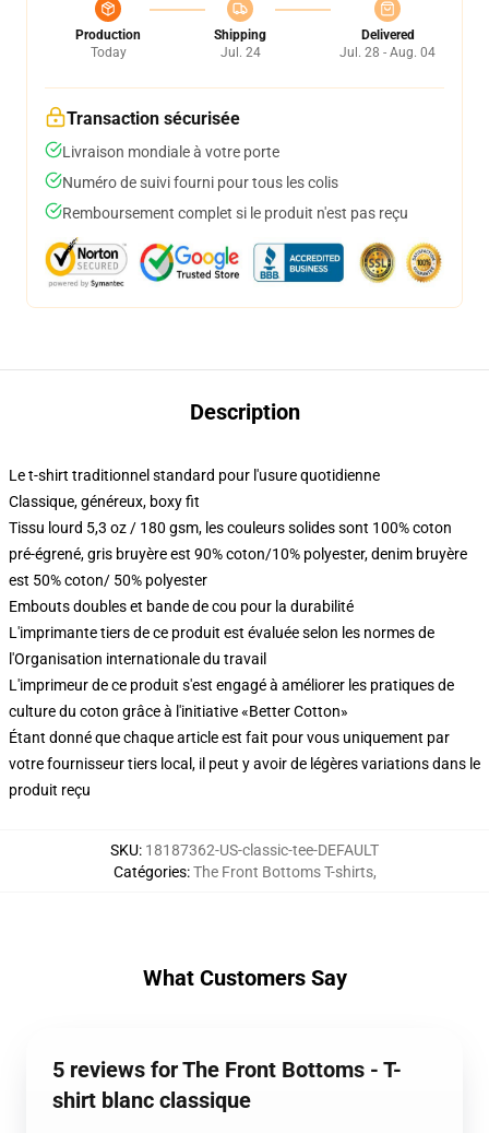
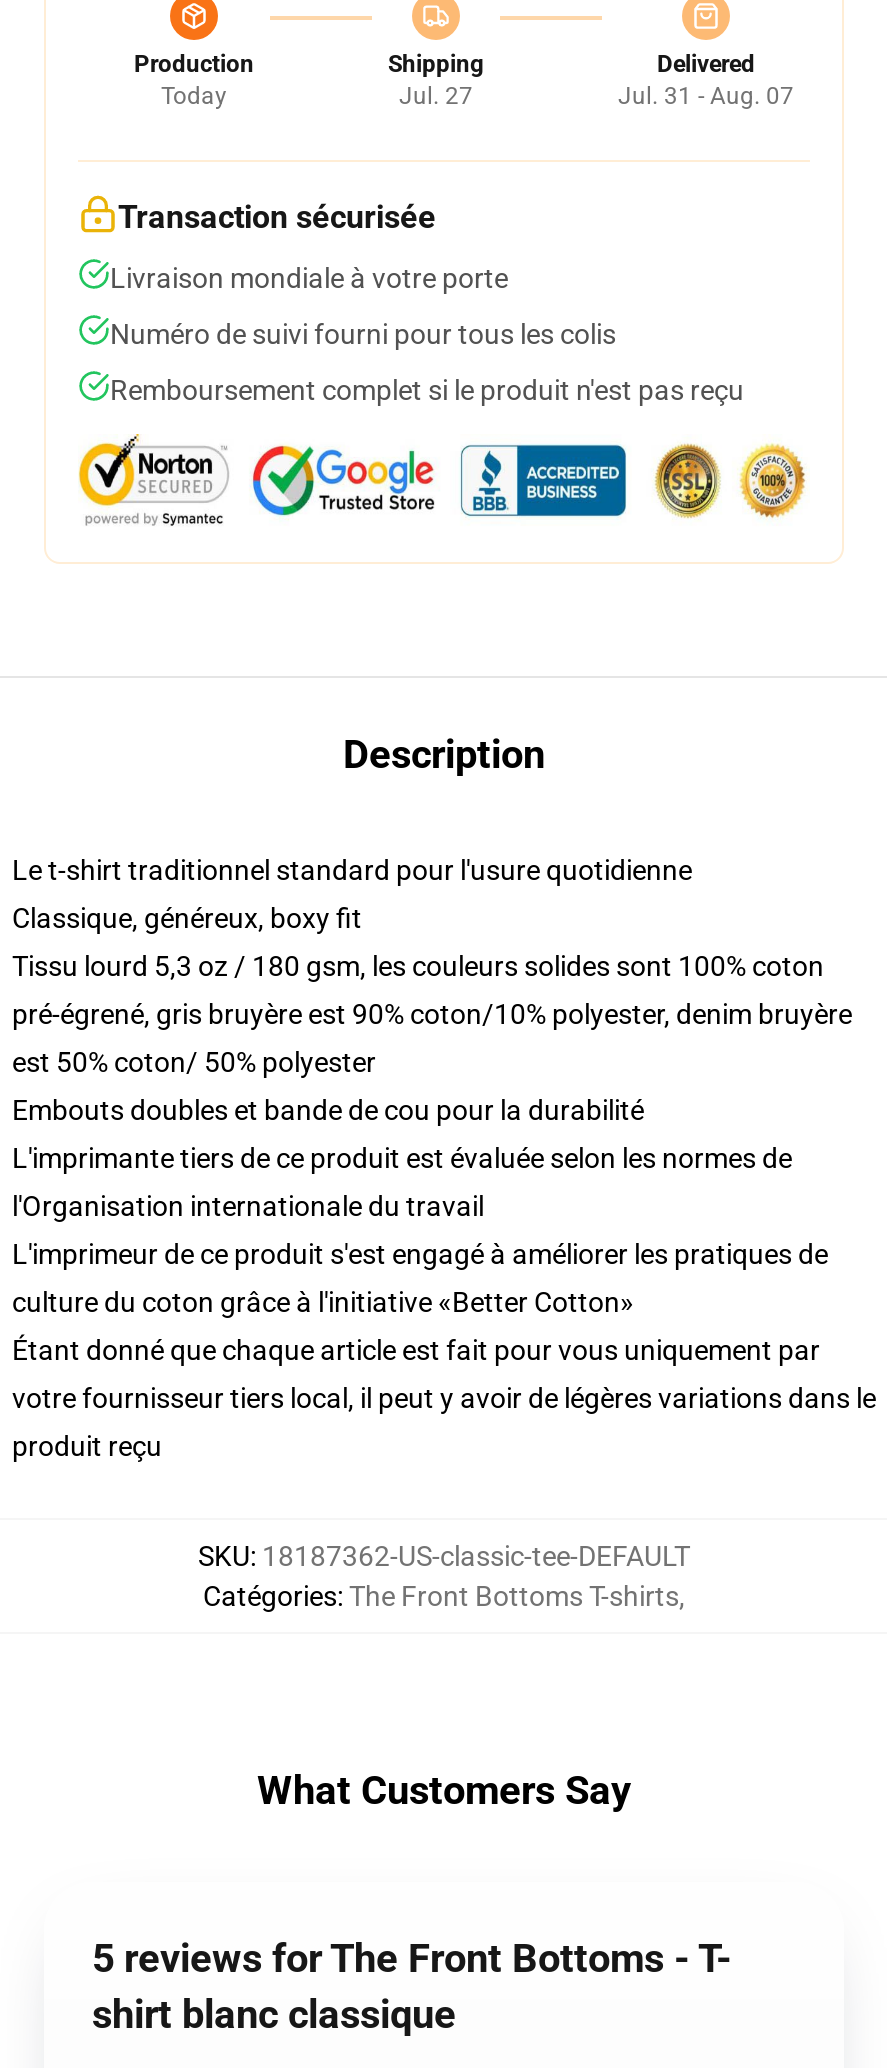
- Jul. 24
+ Jul. 27

- Jul. 28 - Aug. 04
+ Jul. 31 - Aug. 07
